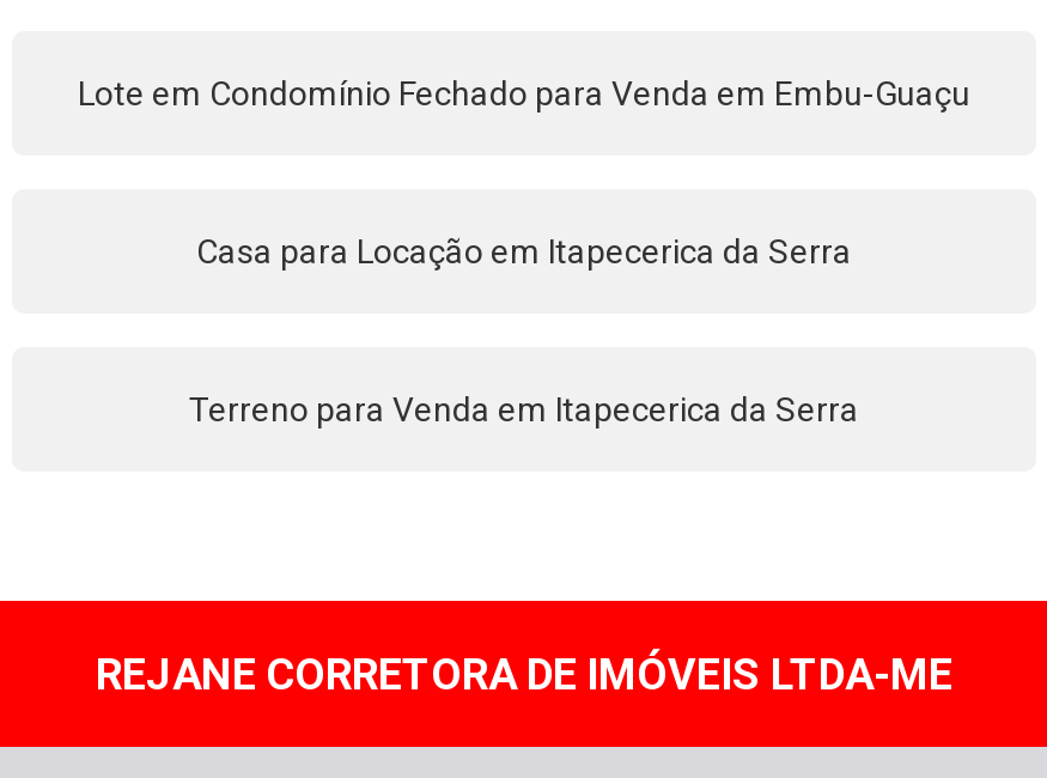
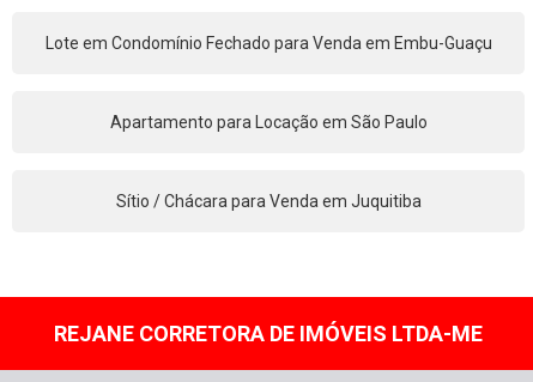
- Casa para Locação em Itapecerica da Serra
+ Apartamento para Locação em São Paulo

- Terreno para Venda em Itapecerica da Serra
+ Sítio / Chácara para Venda em Juquitiba
